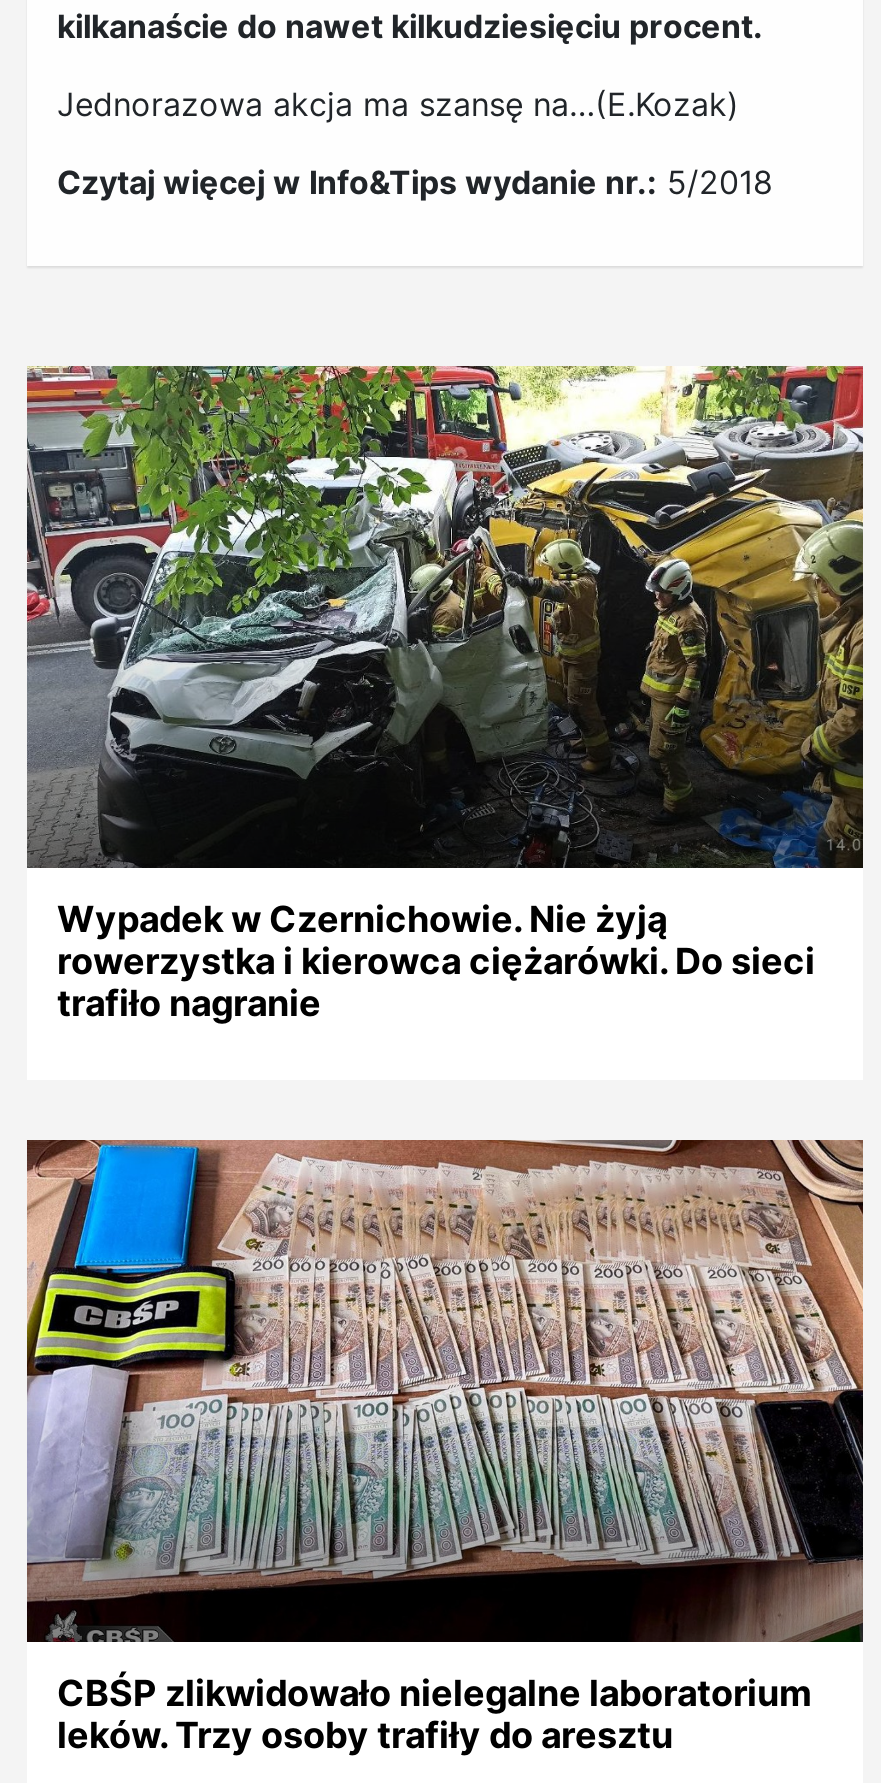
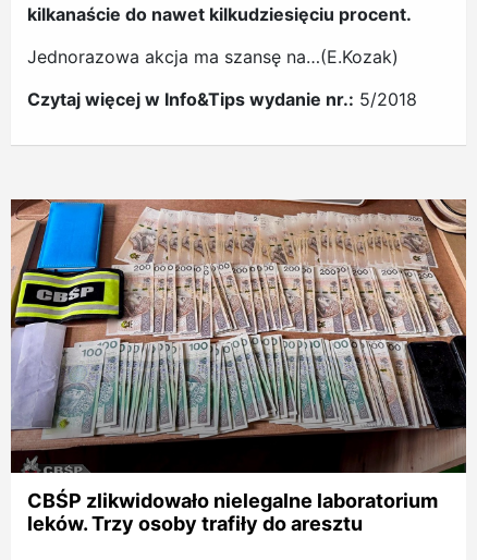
- [image]
- Wypadek w Czernichowie. Nie żyją
- rowerzystka i kierowca ciężarówki. Do sieci
- trafiło nagranie
